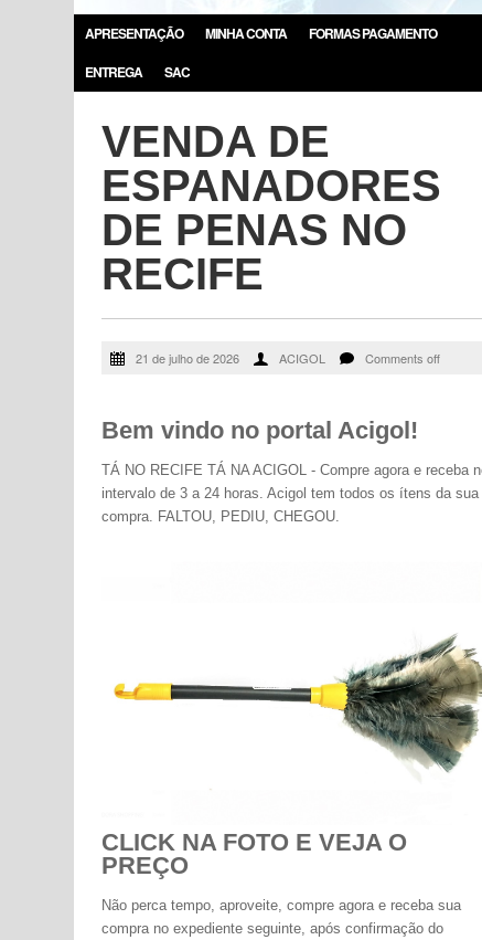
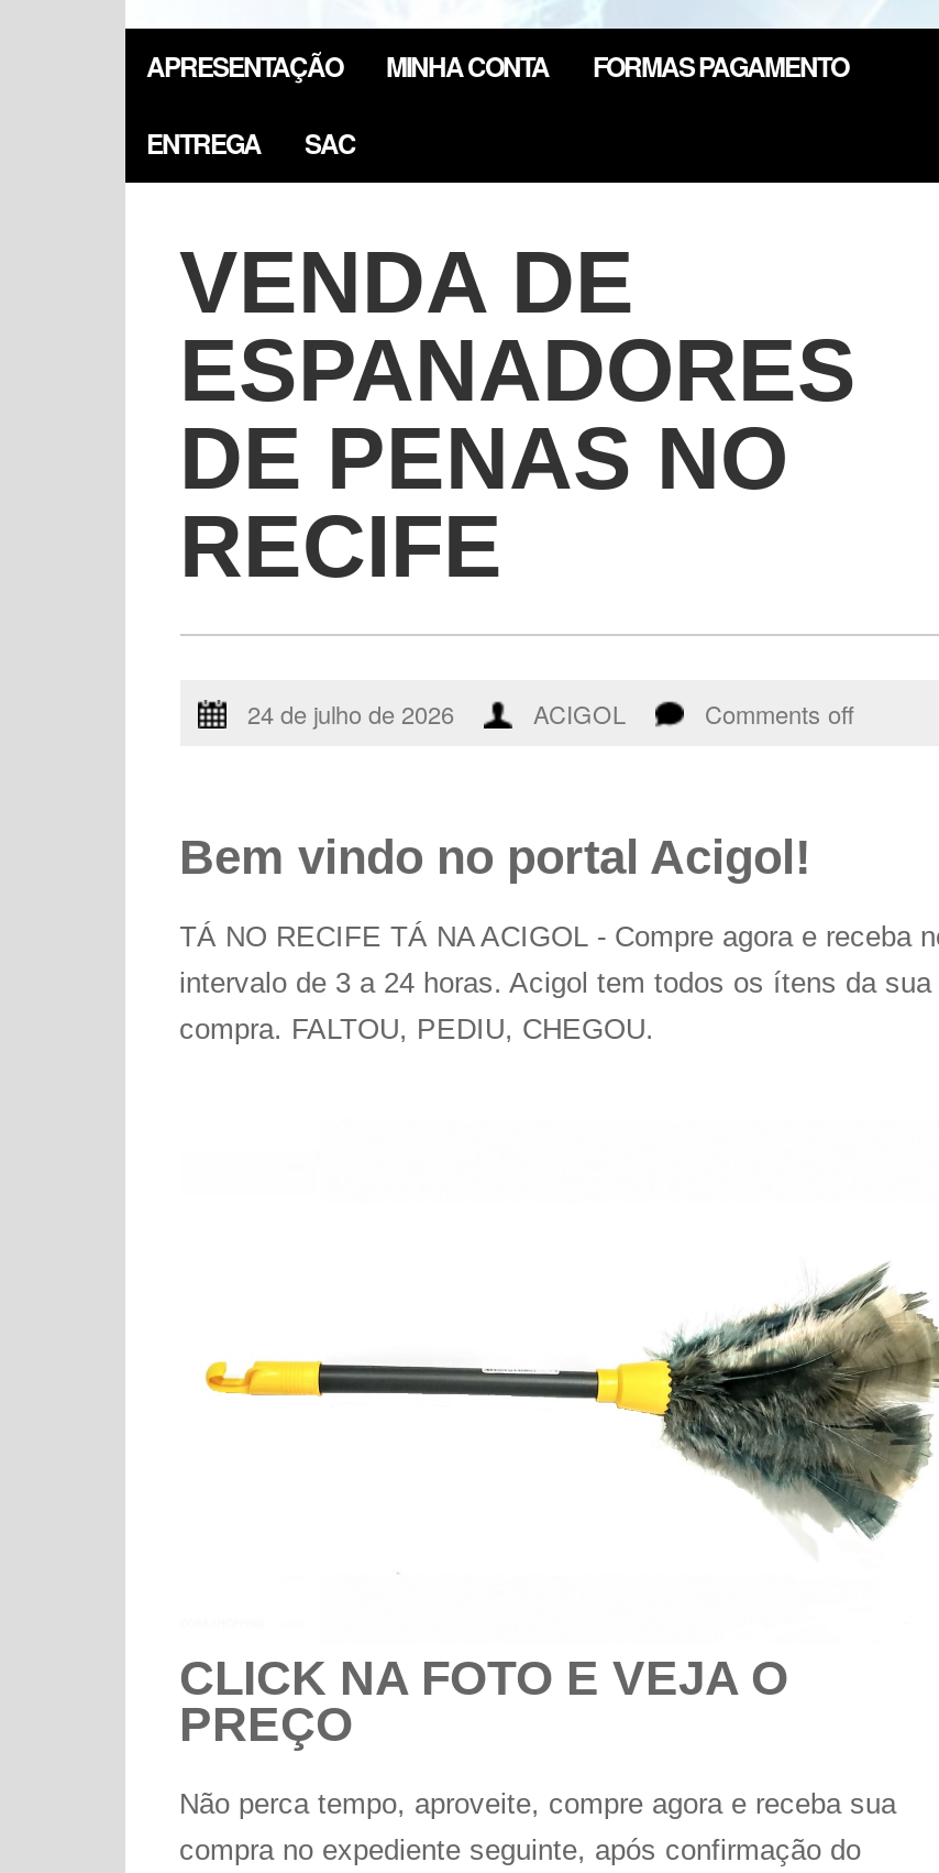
- 21 de julho de 2026
+ 24 de julho de 2026
